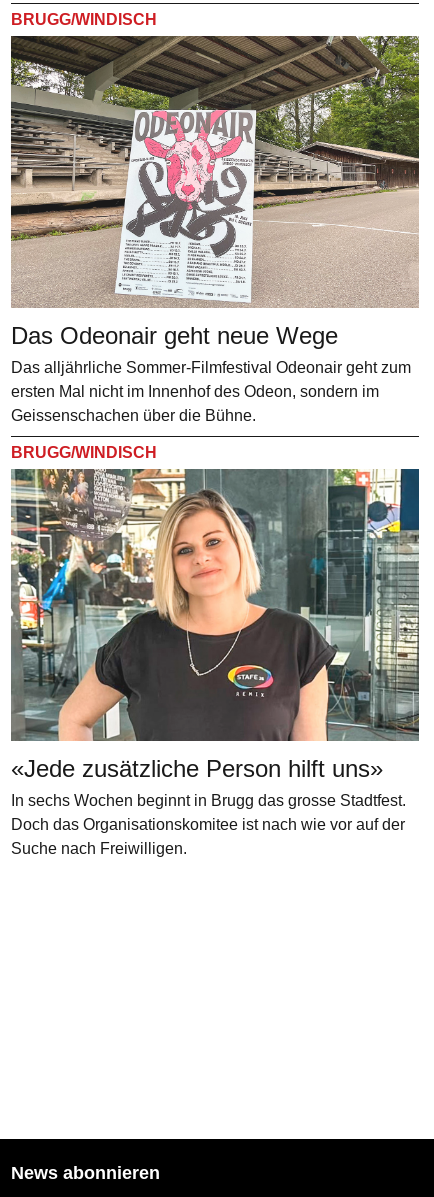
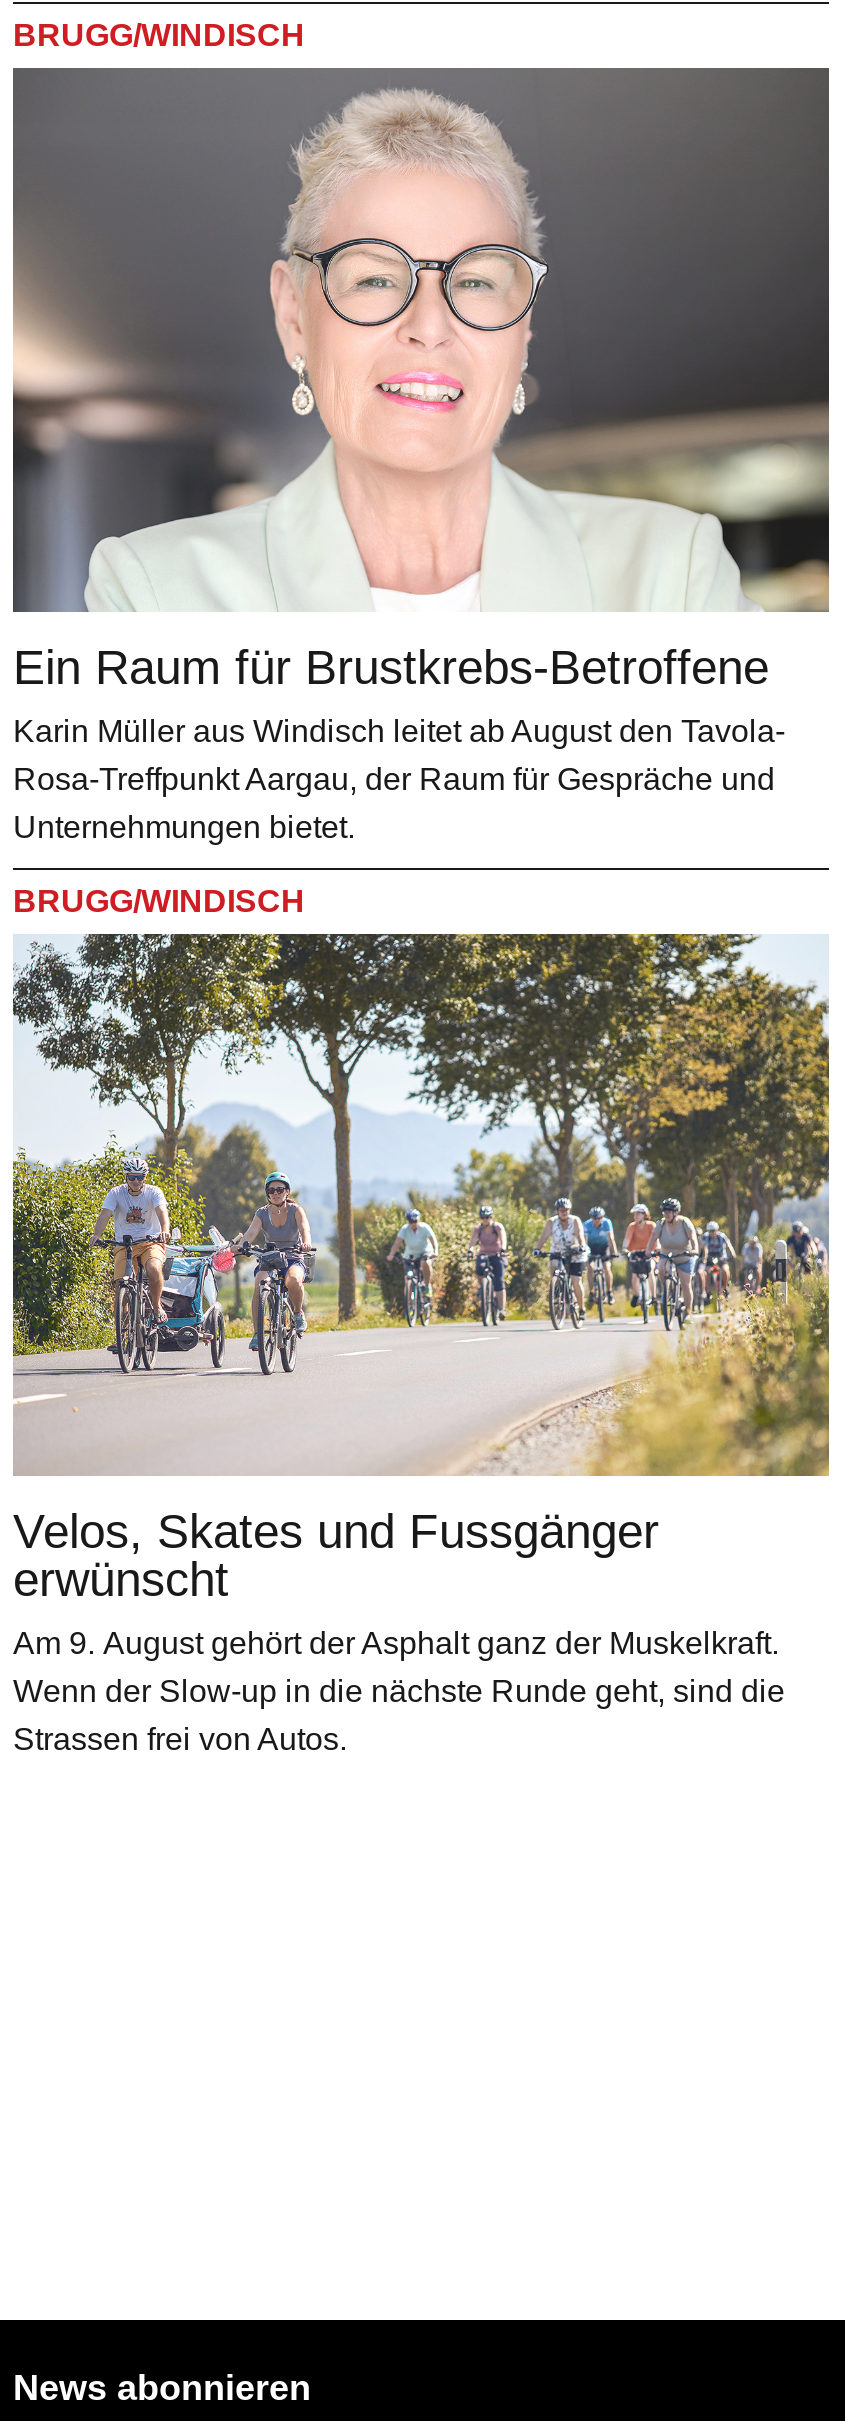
- [image]
- Das Odeonair geht neue Wege
- Das alljährliche Sommer-Filmfestival Odeonair geht zum
- ersten Mal nicht im Innenhof des Odeon, sondern im
- Geissenschachen über die Bühne.
+ [image]
+ Ein Raum für Brustkrebs-Betroffene
+ Karin Müller aus Windisch leitet ab August den Tavola-
+ Rosa-Treffpunkt Aargau, der Raum für Gespräche und
+ Unternehmungen bietet.

- [image]
- «Jede zusätzliche Person hilft uns»
- In sechs Wochen beginnt in Brugg das grosse Stadtfest.
- Doch das Organisationskomitee ist nach wie vor auf der
- Suche nach Freiwilligen.
+ [image]
+ Velos, Skates und Fussgänger
+ erwünscht
+ Am 9. August gehört der Asphalt ganz der Muskelkraft.
+ Wenn der Slow-up in die nächste Runde geht, sind die
+ Strassen frei von Autos.
